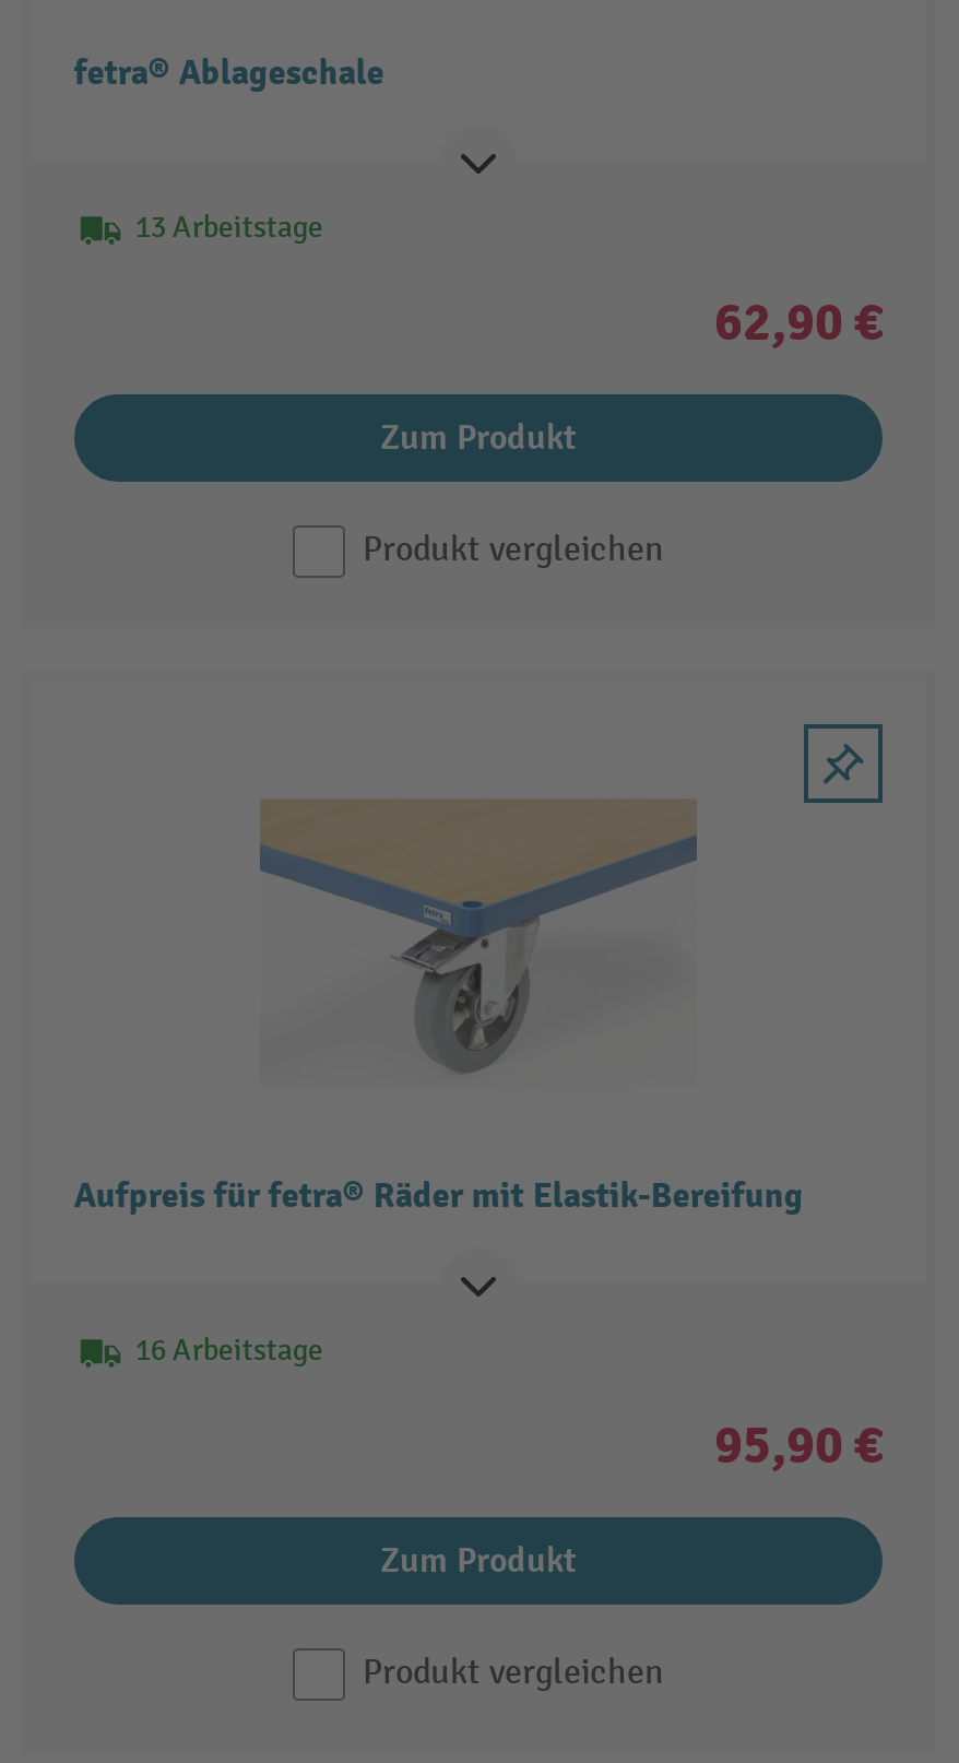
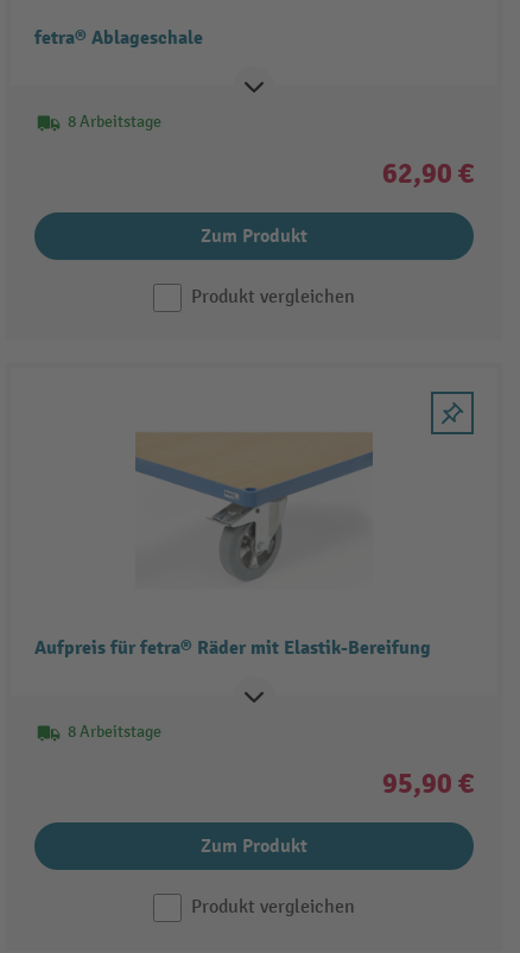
- 13 Arbeitstage
+ 8 Arbeitstage

- 16 Arbeitstage
+ 8 Arbeitstage
